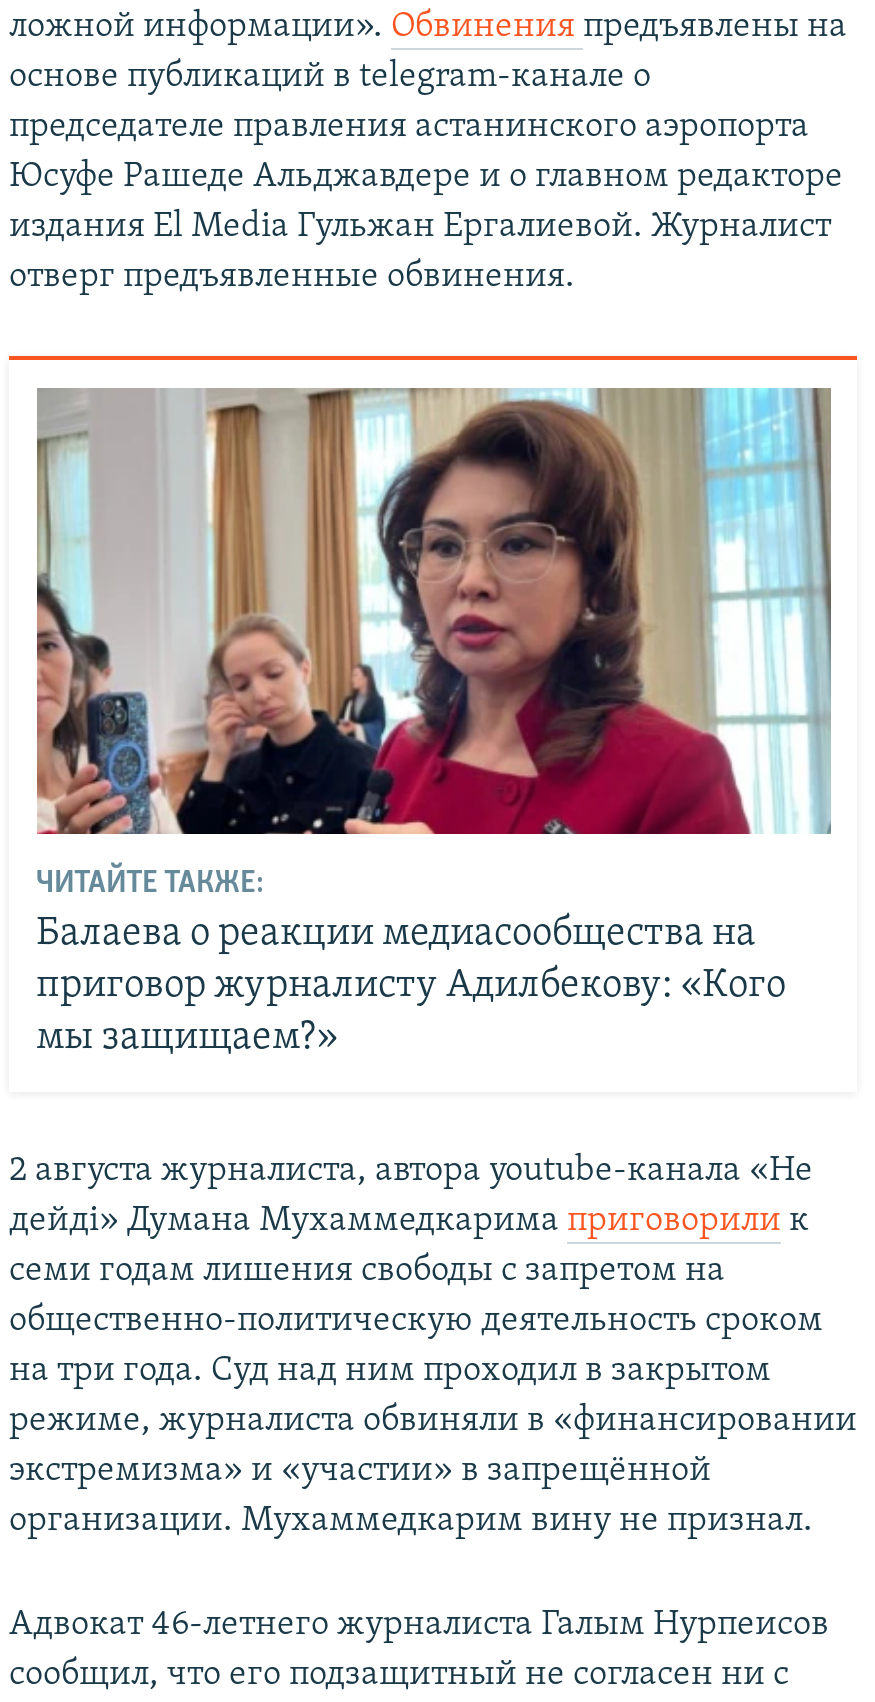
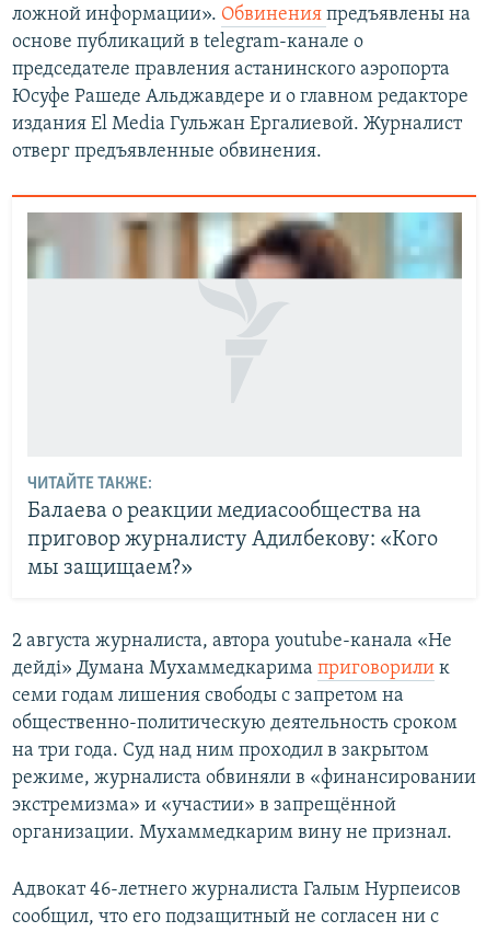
- [image]
+ [image]
